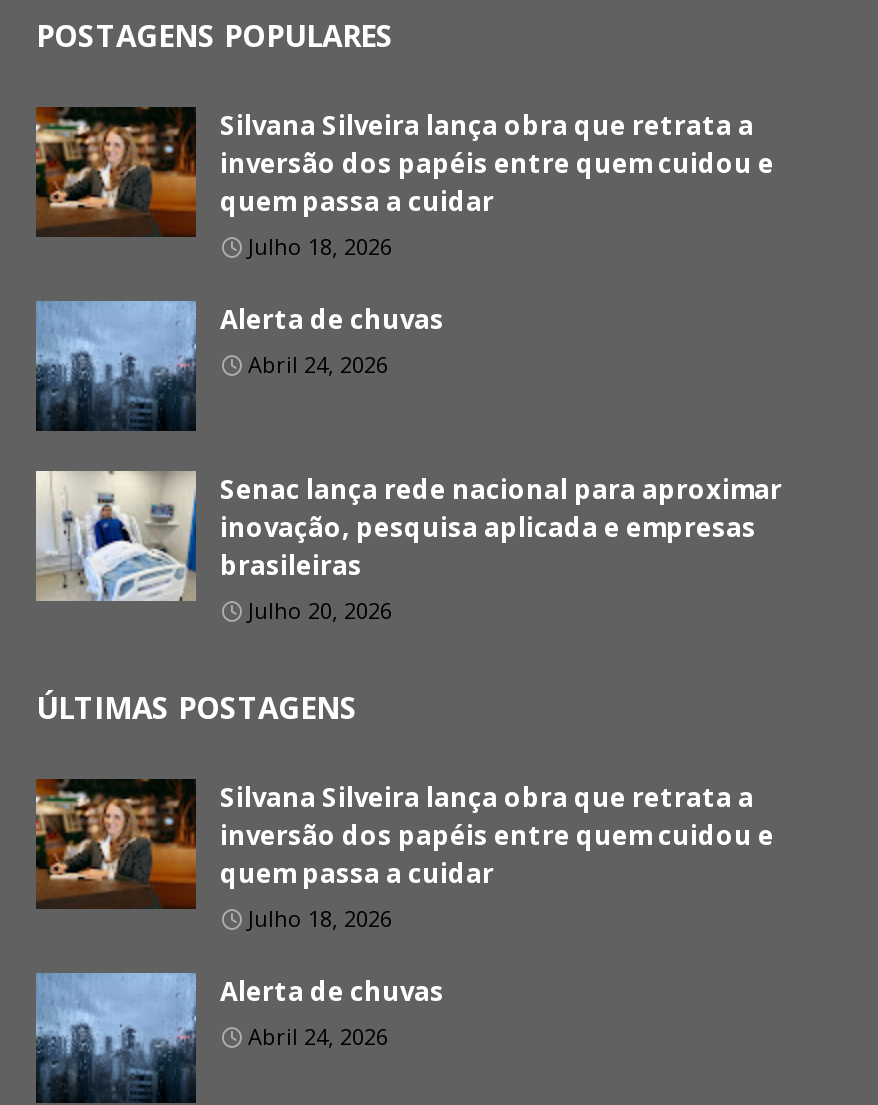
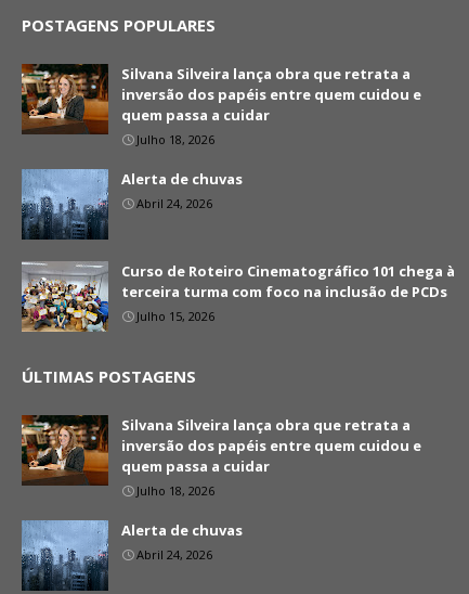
- [image]
- Senac lança rede nacional para aproximar
- inovação, pesquisa aplicada e empresas
- brasileiras
- Julho 20, 2026
+ [image]
+ Curso de Roteiro Cinematográfico 101 chega à
+ terceira turma com foco na inclusão de PCDs
+ Julho 15, 2026
